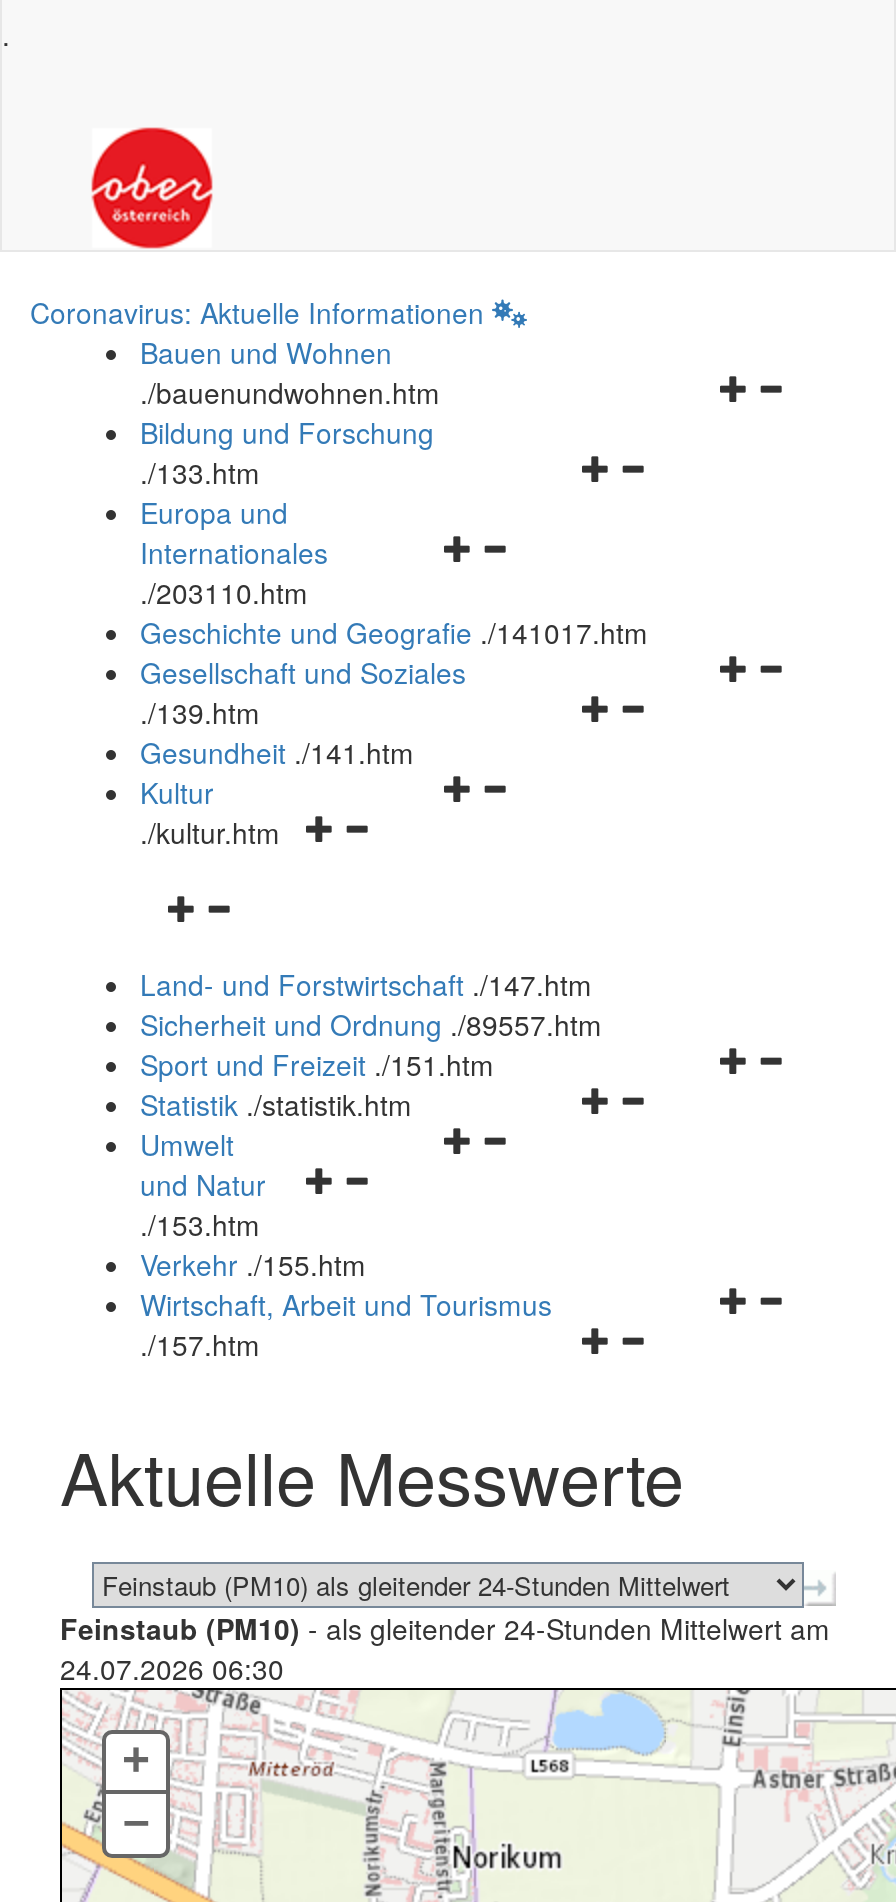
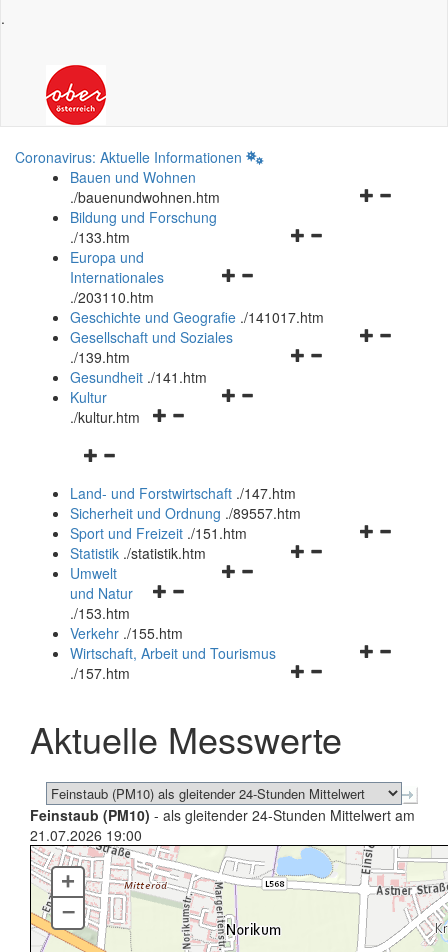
- 24.07.2026 06:30
+ 21.07.2026 19:00
